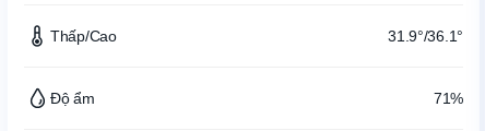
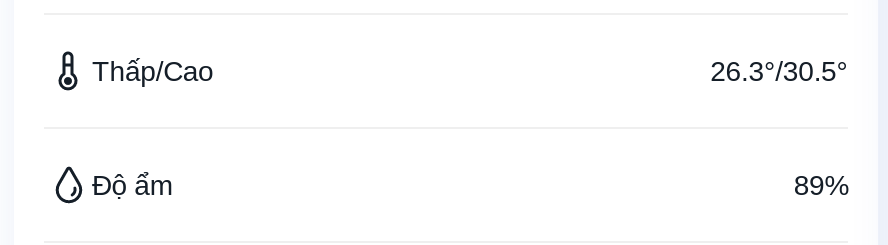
- 31.9°/36.1°
+ 26.3°/30.5°

- 71%
+ 89%
